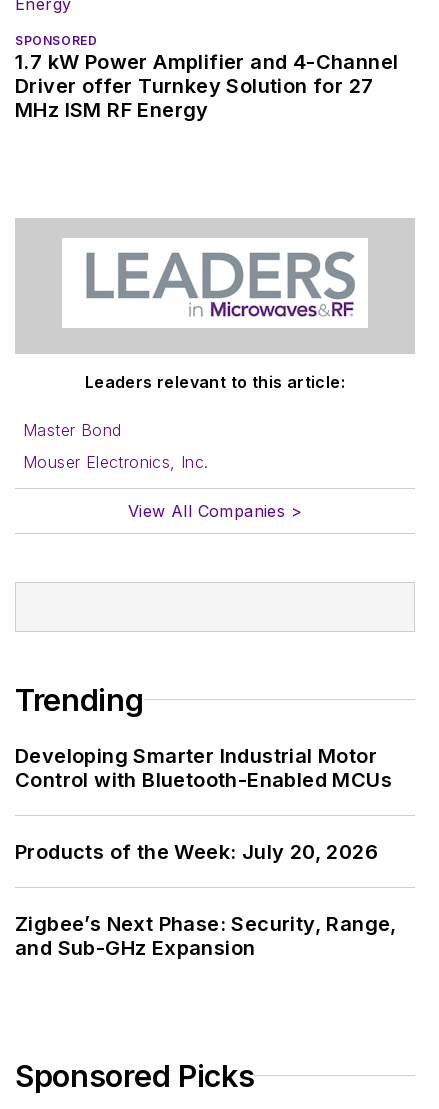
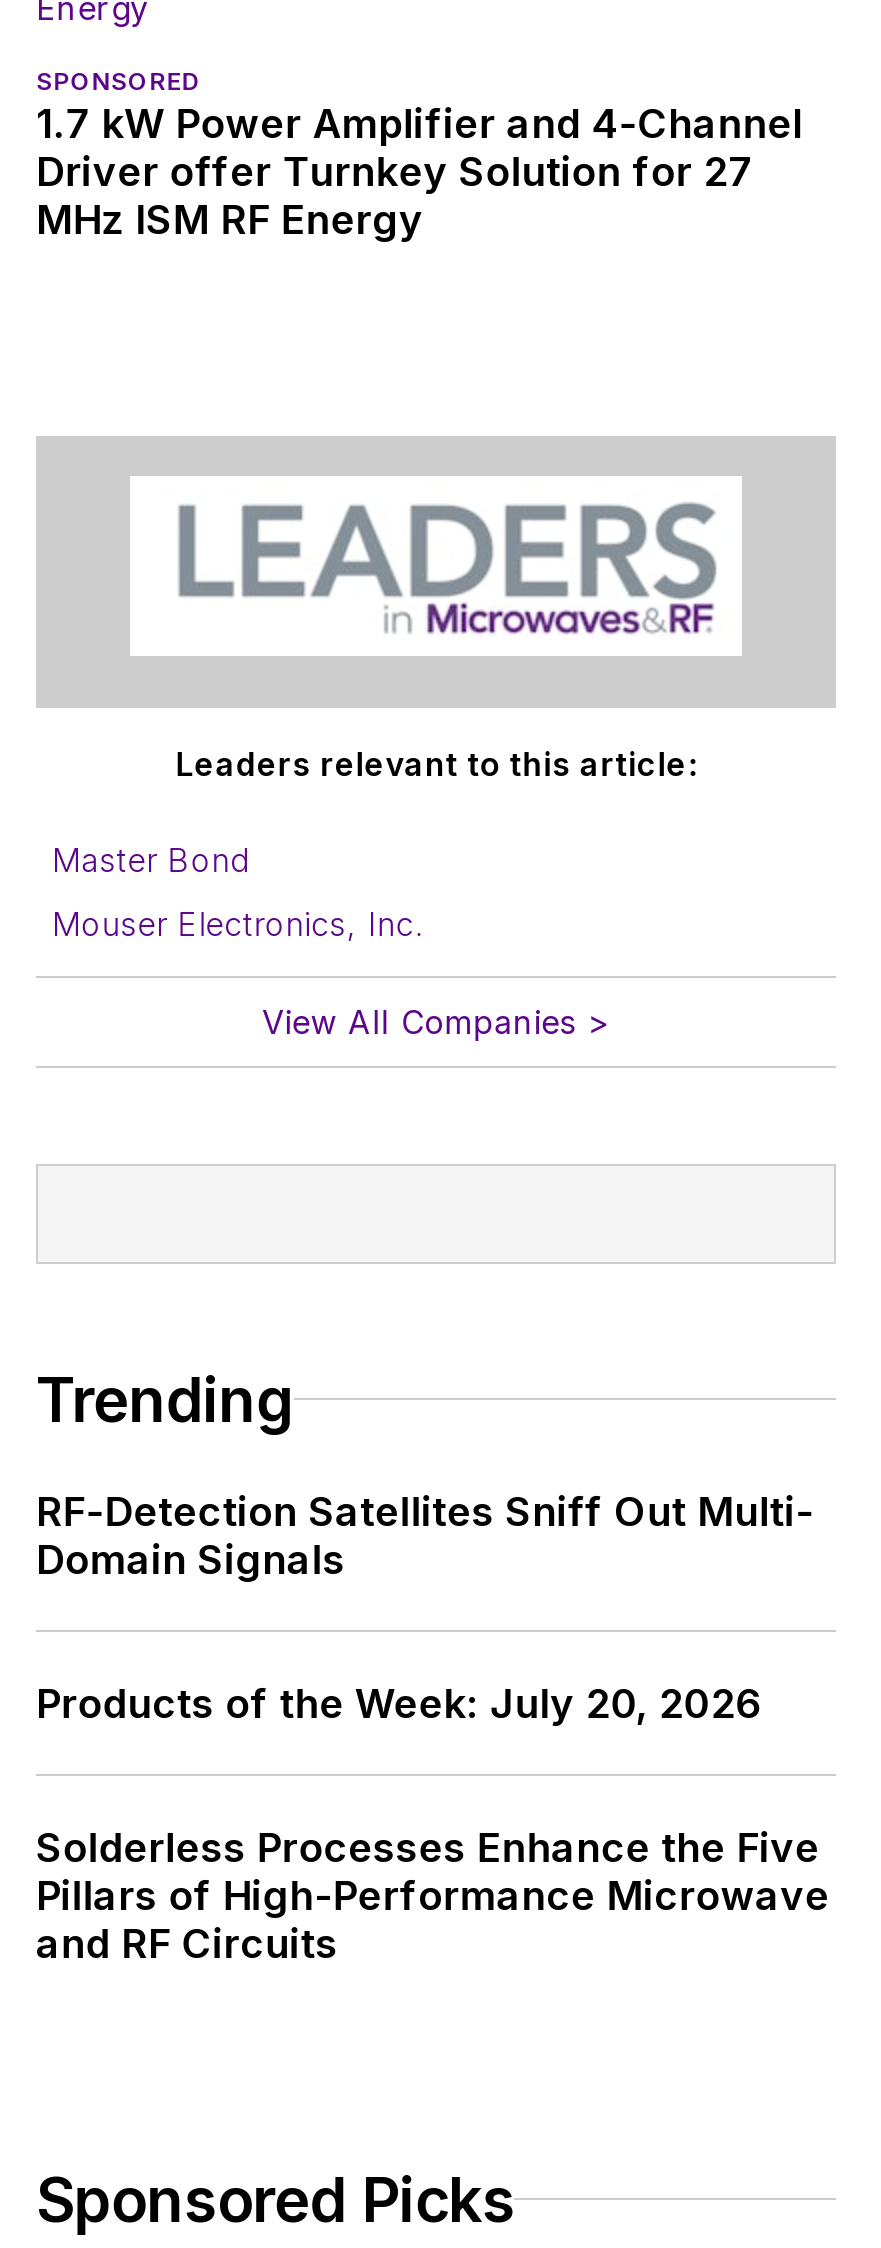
- Developing Smarter Industrial Motor
- Control with Bluetooth-Enabled MCUs
+ RF-Detection Satellites Sniff Out Multi-
+ Domain Signals

- Zigbee’s Next Phase: Security, Range,
- and Sub-GHz Expansion
+ Solderless Processes Enhance the Five
+ Pillars of High-Performance Microwave
+ and RF Circuits
